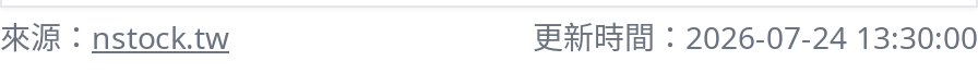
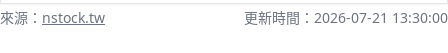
- 更新時間：2026-07-24 13:30:00
+ 更新時間：2026-07-21 13:30:00
